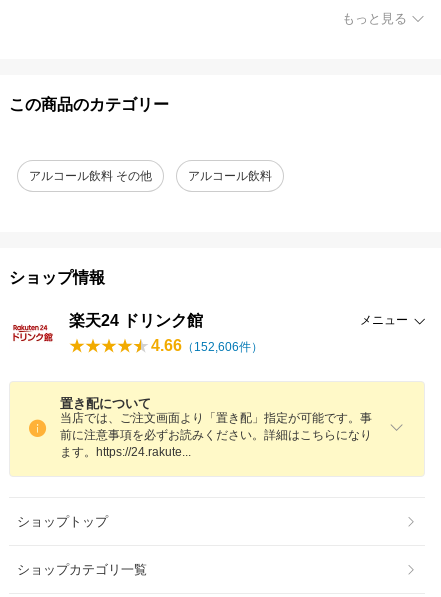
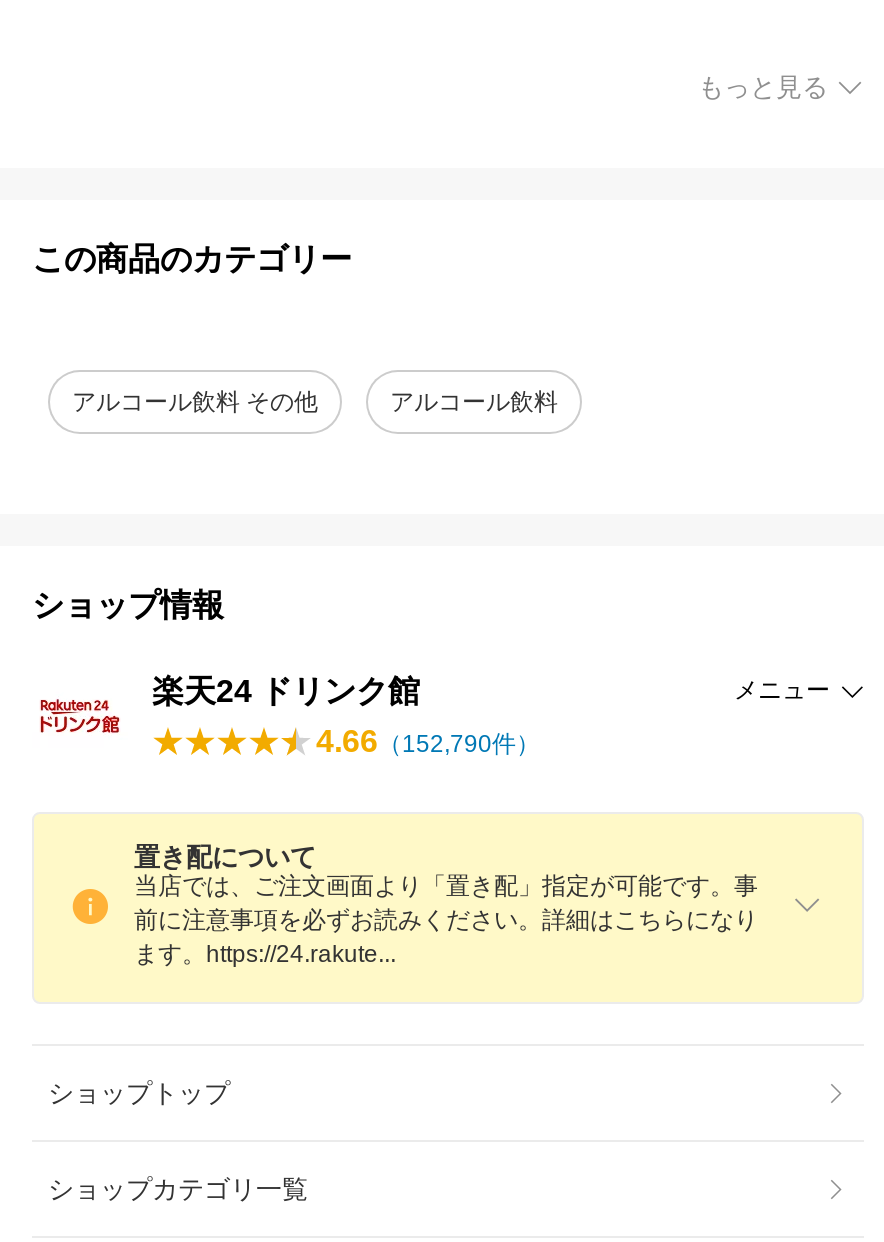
- 4.66（152,606件）
+ 4.66（152,790件）
